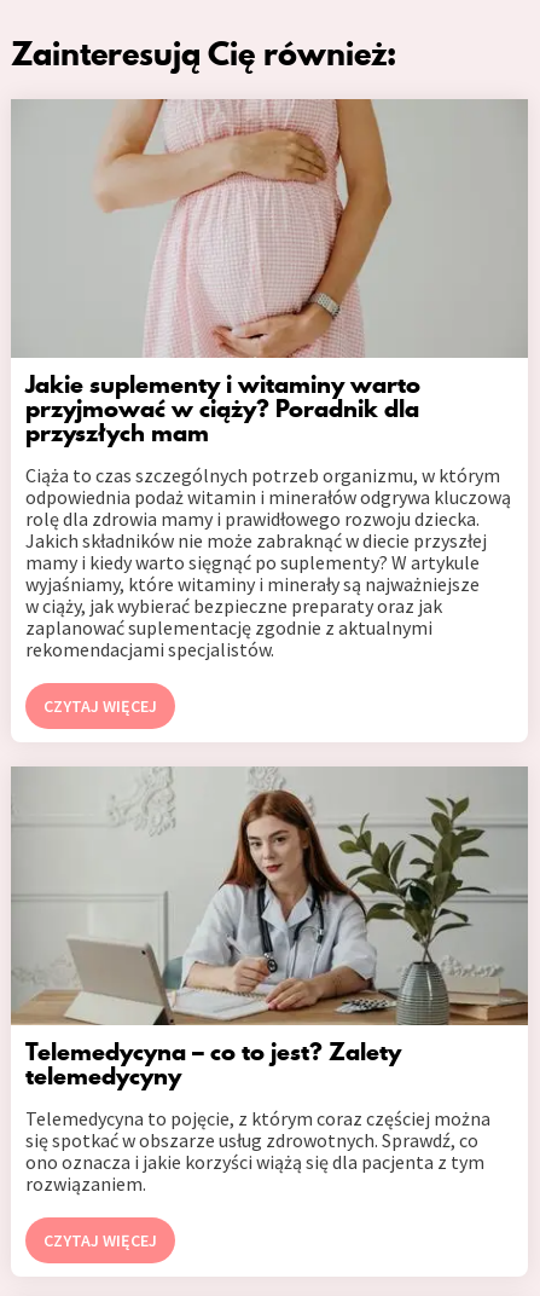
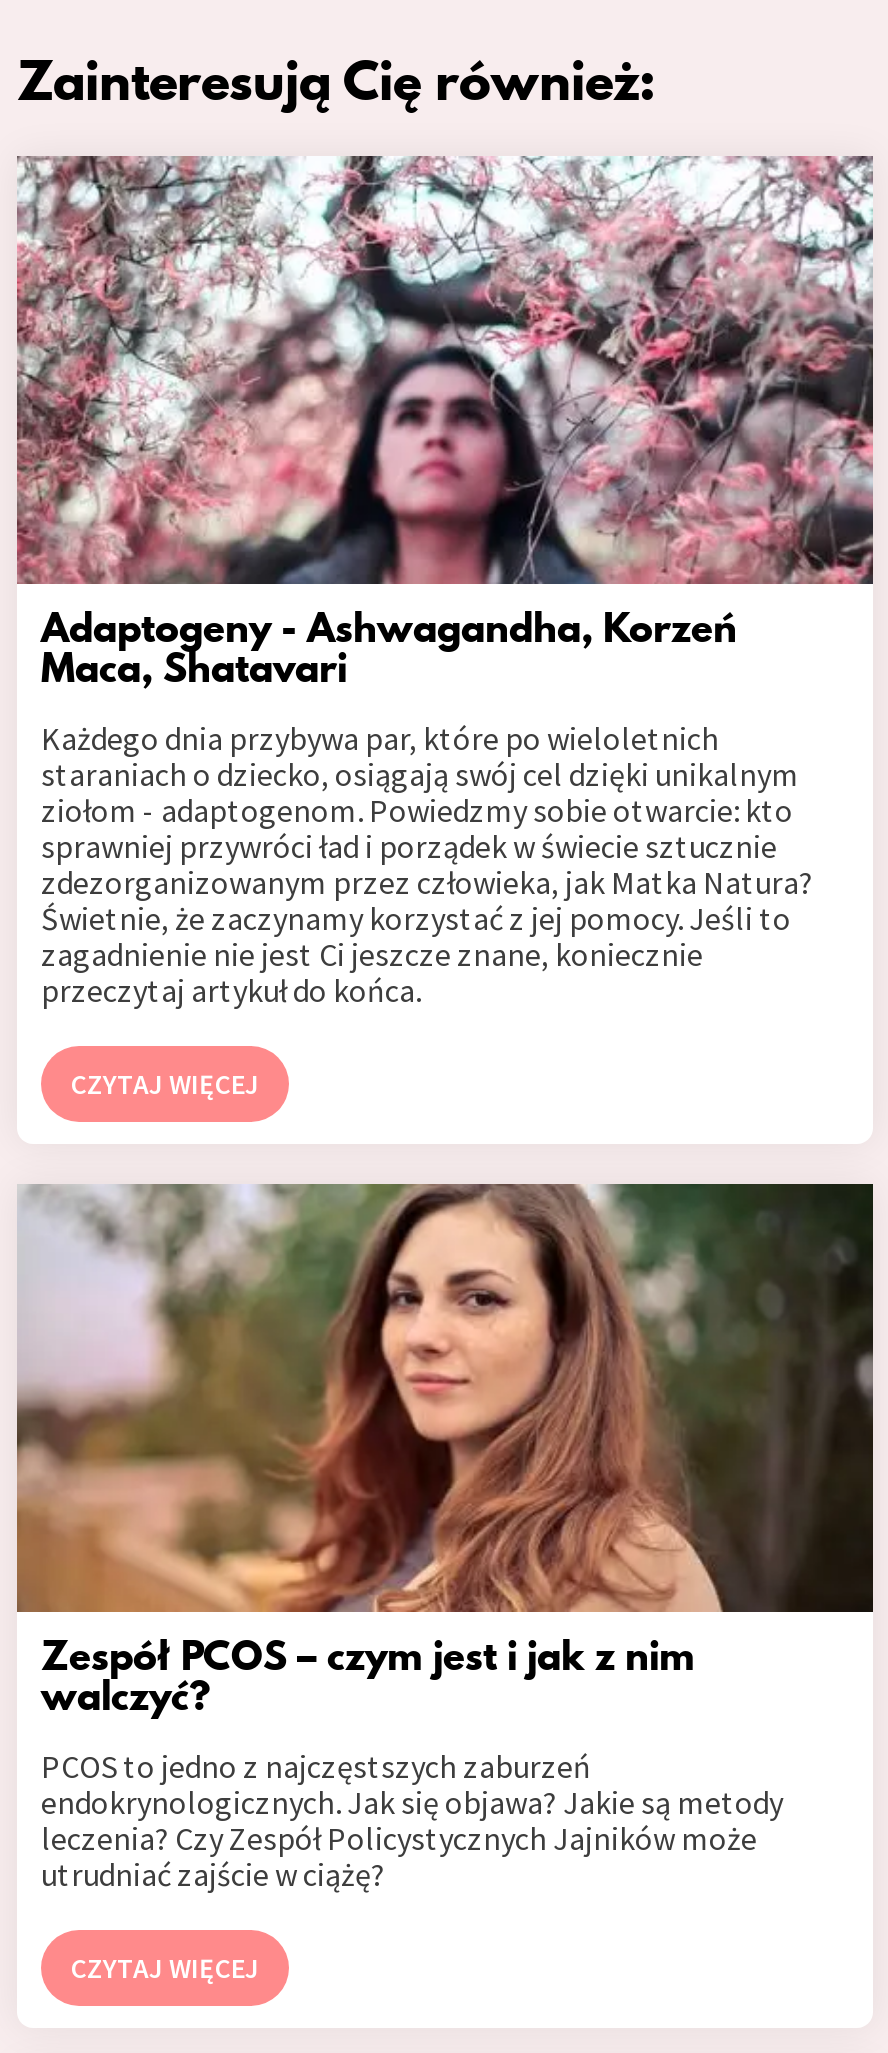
- [image]
- Jakie suplementy i witaminy warto
- przyjmować w ciąży? Poradnik dla
- przyszłych mam
- Ciąża to czas szczególnych potrzeb organizmu, w którym
- odpowiednia podaż witamin i minerałów odgrywa kluczową
- rolę dla zdrowia mamy i prawidłowego rozwoju dziecka.
- Jakich składników nie może zabraknąć w diecie przyszłej
- mamy i kiedy warto sięgnąć po suplementy? W artykule
- wyjaśniamy, które witaminy i minerały są najważniejsze
- w ciąży, jak wybierać bezpieczne preparaty oraz jak
- zaplanować suplementację zgodnie z aktualnymi
- rekomendacjami specjalistów.
+ [image]
+ Adaptogeny - Ashwagandha, Korzeń
+ Maca, Shatavari
+ Każdego dnia przybywa par, które po wieloletnich
+ staraniach o dziecko, osiągają swój cel dzięki unikalnym
+ ziołom - adaptogenom. Powiedzmy sobie otwarcie: kto
+ sprawniej przywróci ład i porządek w świecie sztucznie
+ zdezorganizowanym przez człowieka, jak Matka Natura?
+ Świetnie, że zaczynamy korzystać z jej pomocy. Jeśli to
+ zagadnienie nie jest Ci jeszcze znane, koniecznie
+ przeczytaj artykuł do końca.

- [image]
- Telemedycyna – co to jest? Zalety
- telemedycyny
- Telemedycyna to pojęcie, z którym coraz częściej można
- się spotkać w obszarze usług zdrowotnych. Sprawdź, co
- ono oznacza i jakie korzyści wiążą się dla pacjenta z tym
- rozwiązaniem.
+ [image]
+ Zespół PCOS – czym jest i jak z nim
+ walczyć?
+ PCOS to jedno z najczęstszych zaburzeń
+ endokrynologicznych. Jak się objawa? Jakie są metody
+ leczenia? Czy Zespół Policystycznych Jajników może
+ utrudniać zajście w ciążę?
